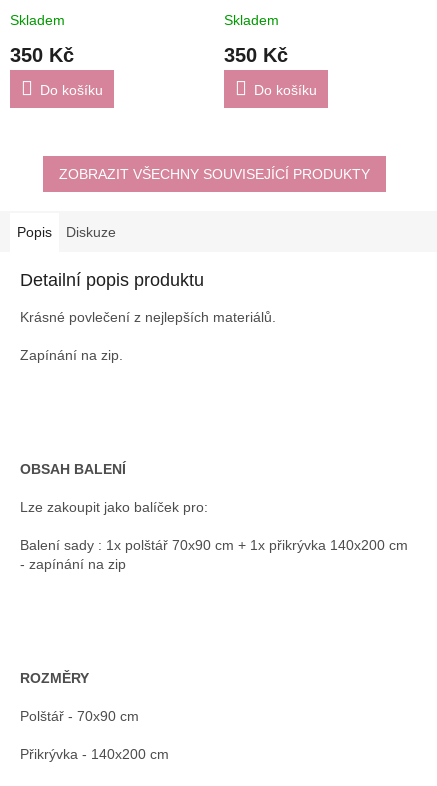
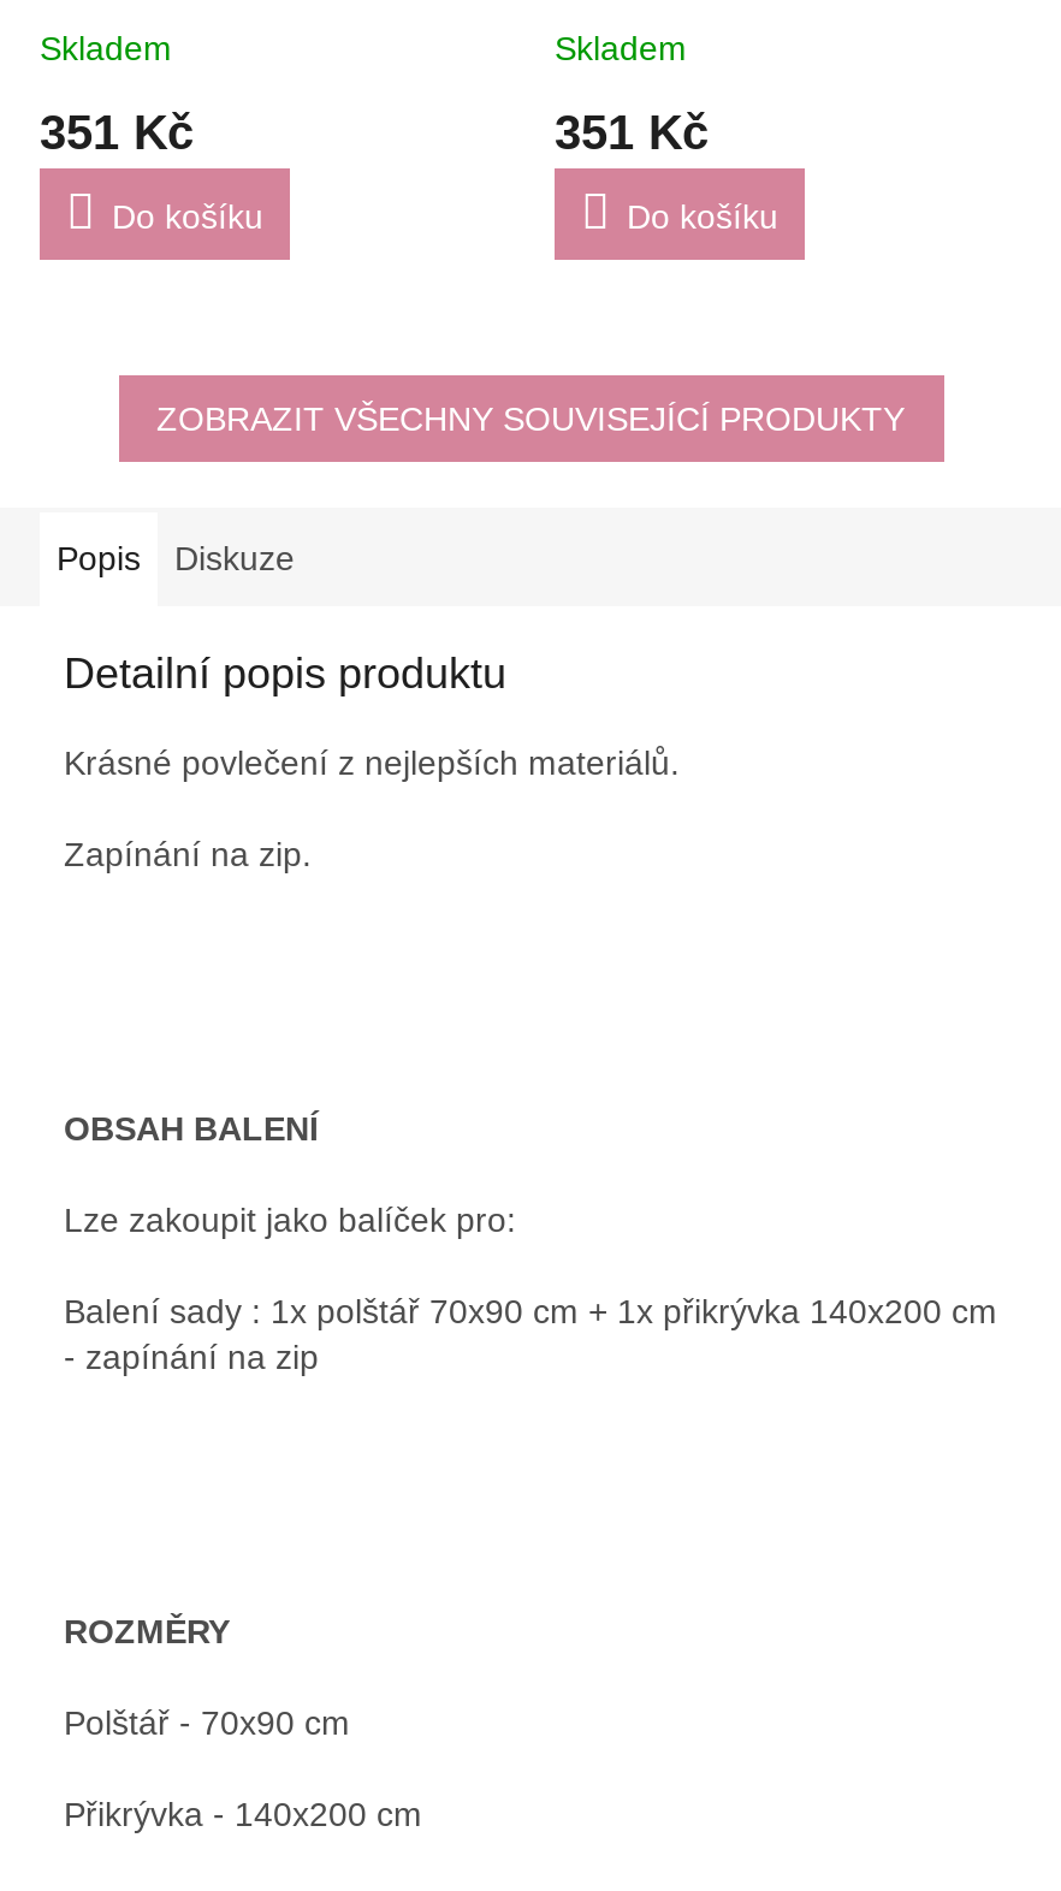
- 350 Kč
+ 351 Kč

- 350 Kč
+ 351 Kč
